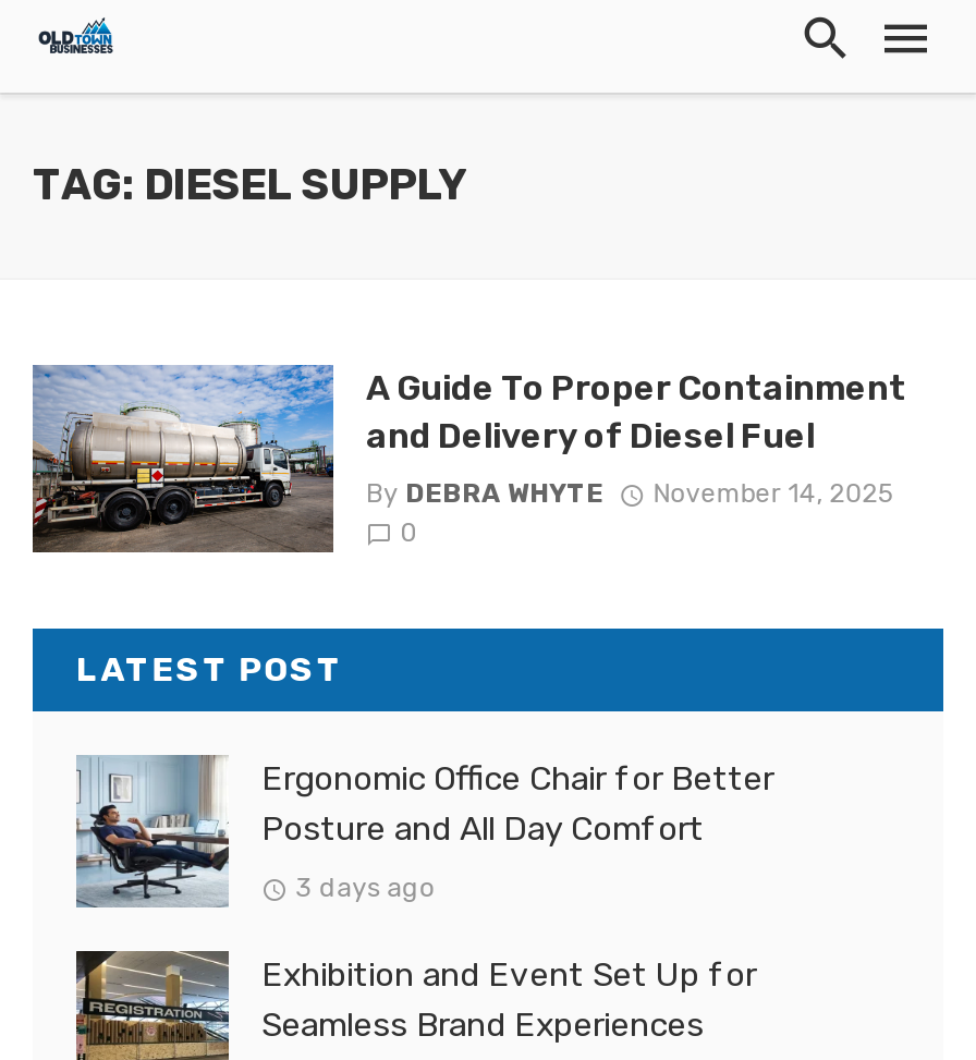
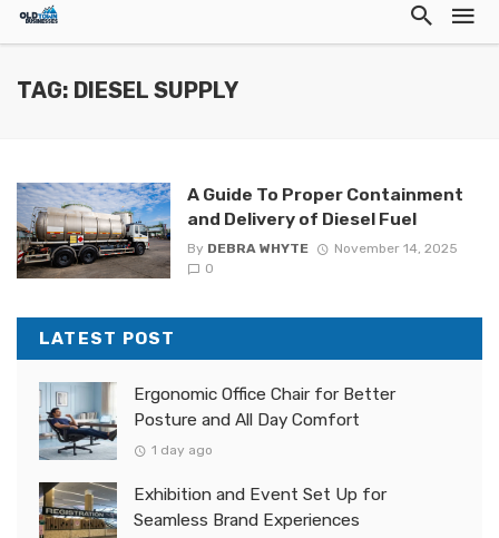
- 3 days ago
+ 1 day ago
